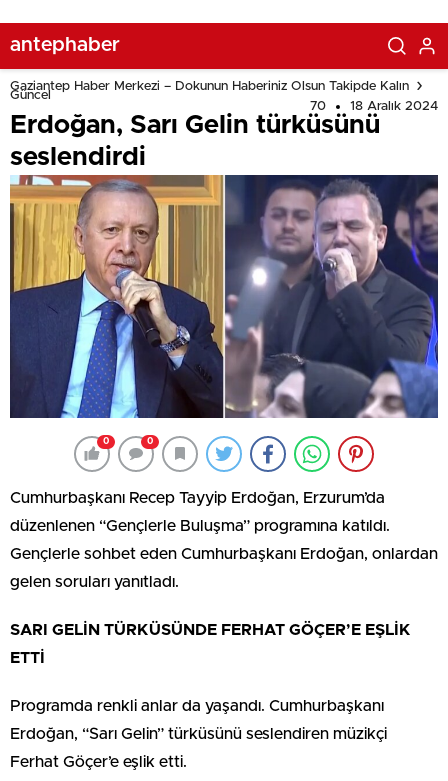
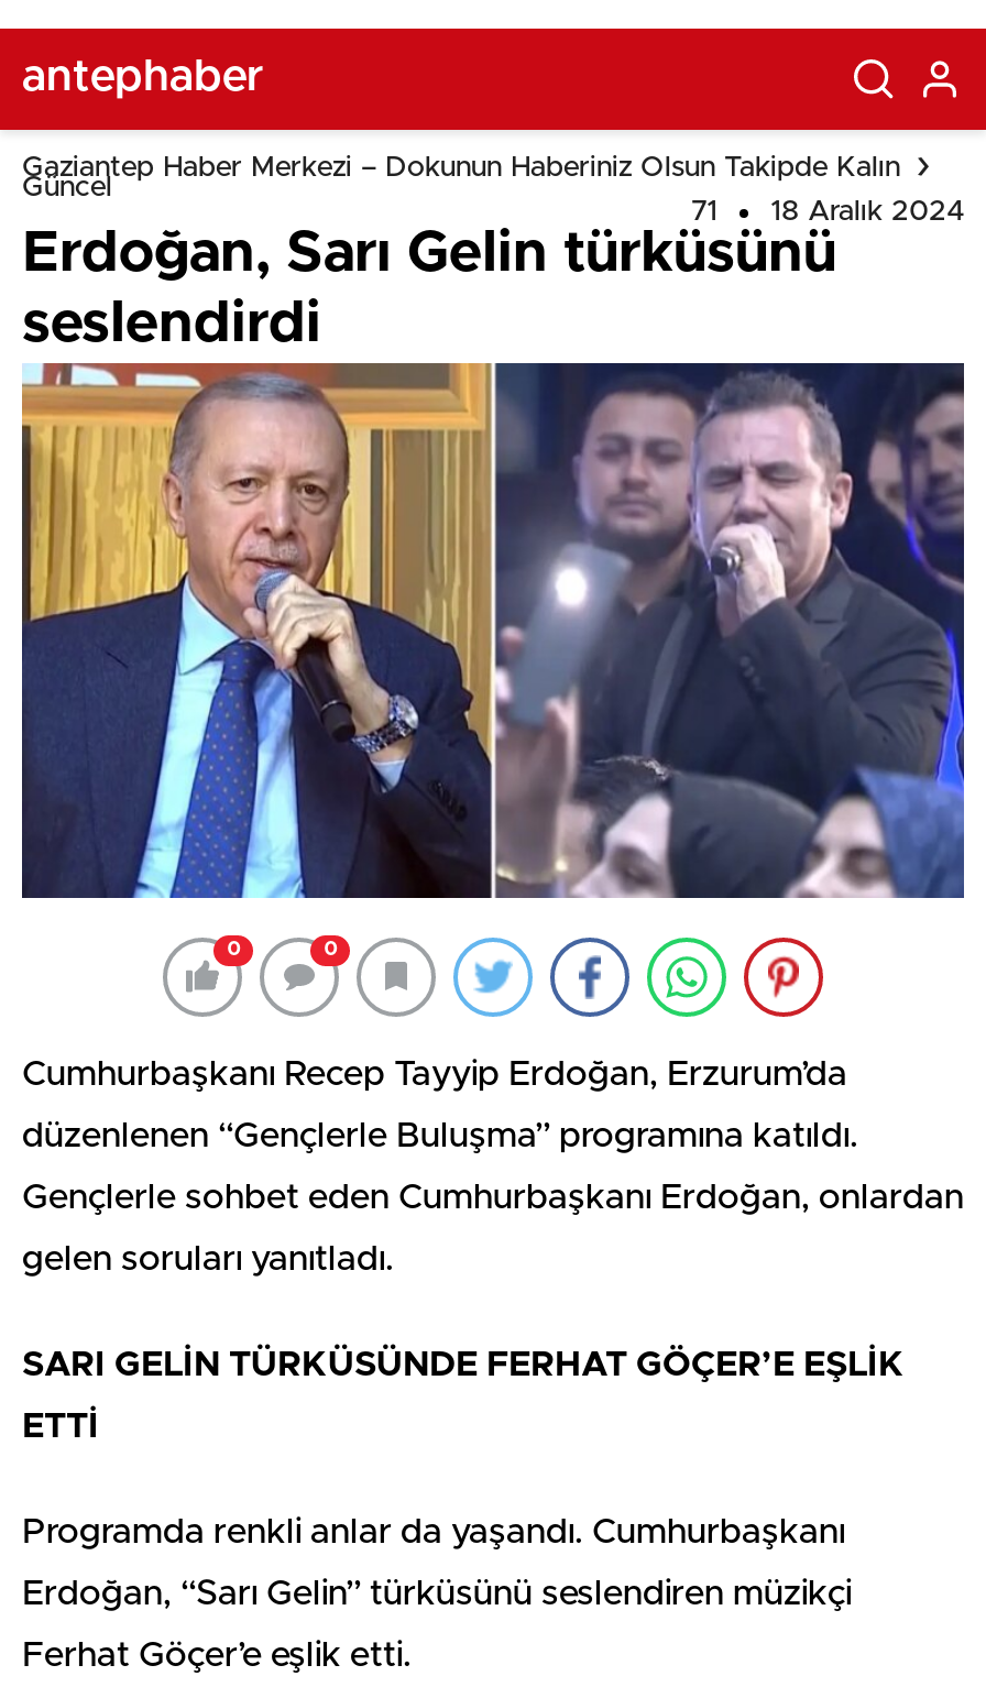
- 70 18 Aralık 2024
+ 71 18 Aralık 2024
